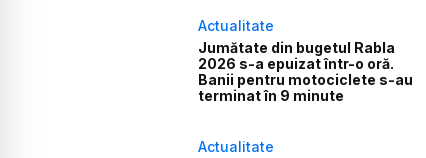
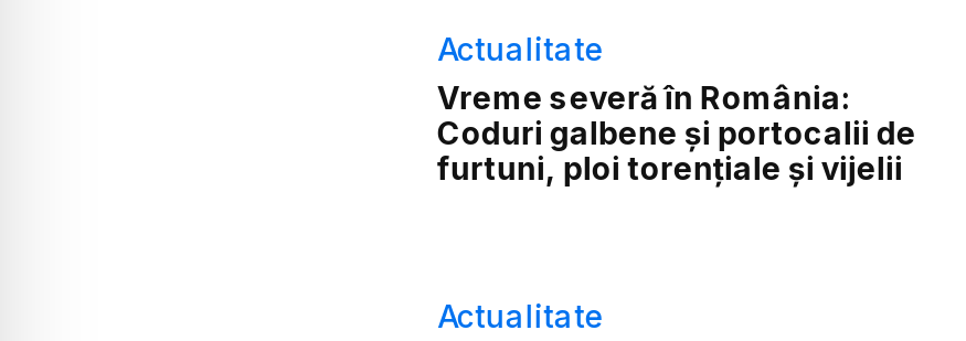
- Jumătate din bugetul Rabla
- 2026 s-a epuizat într-o oră.
- Banii pentru motociclete s-au
- terminat în 9 minute
+ Vreme severă în România:
+ Coduri galbene și portocalii de
+ furtuni, ploi torențiale și vijelii
